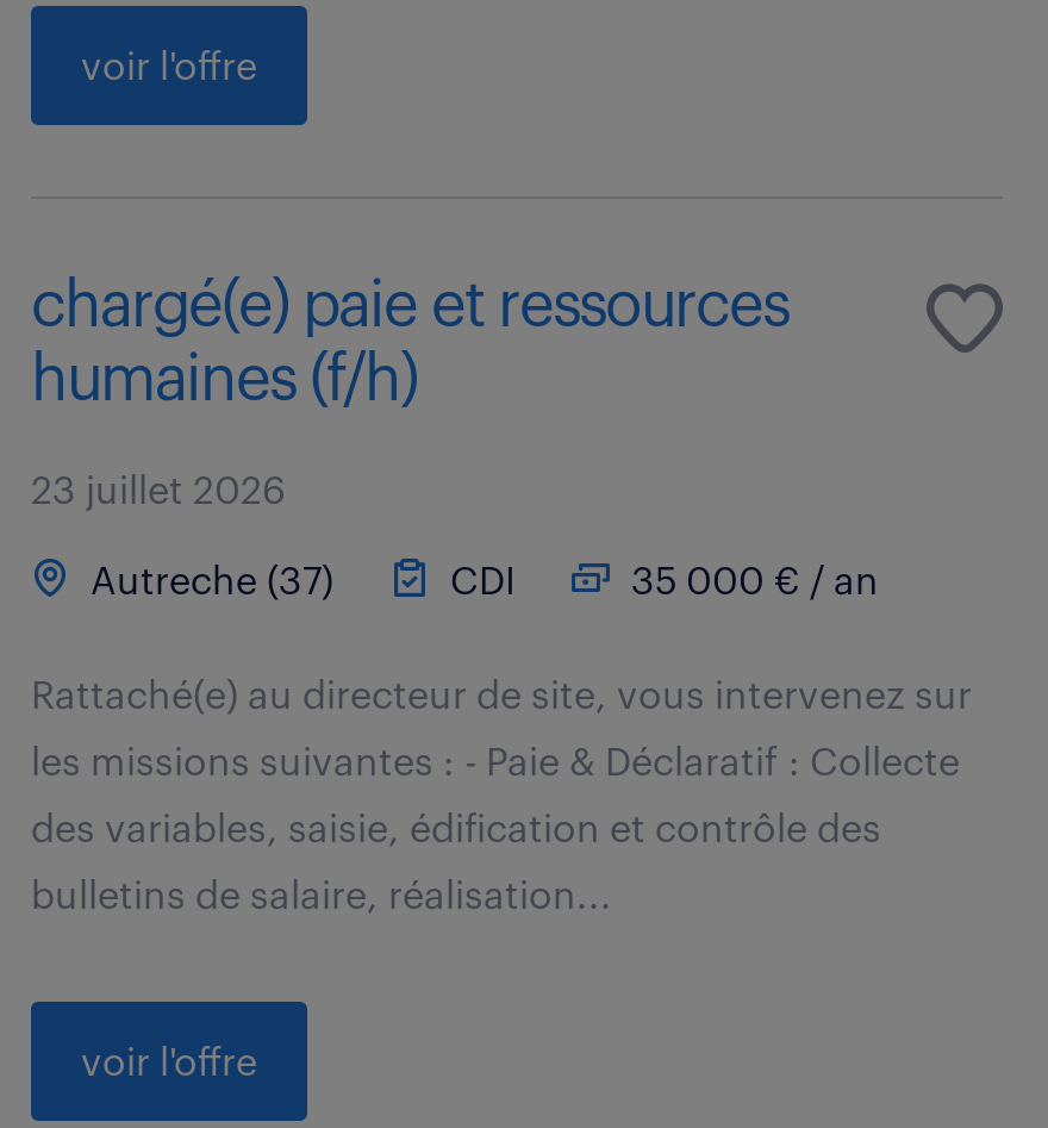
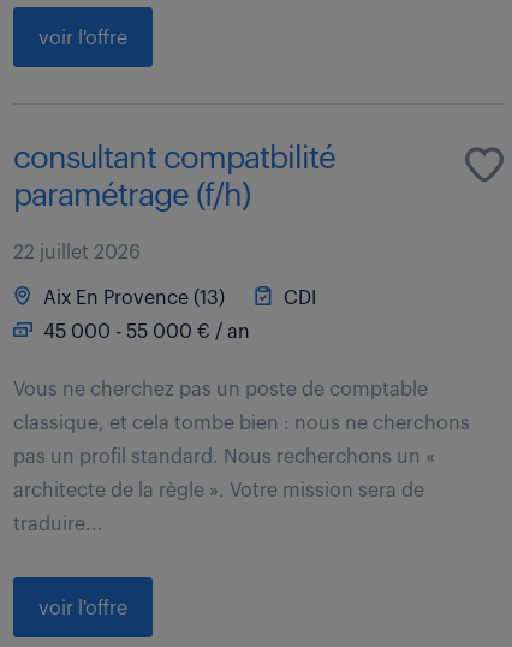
- chargé(e) paie et ressources
- humaines (f/h)
+ consultant compatbilité
+ paramétrage (f/h)

- 23 juillet 2026
+ 22 juillet 2026

- 35 000 € / an
- Rattaché(e) au directeur de site, vous intervenez sur
- les missions suivantes : - Paie & Déclaratif : Collecte
- des variables, saisie, édification et contrôle des
- bulletins de salaire, réalisation...
+ 45 000 - 55 000 € / an
+ Vous ne cherchez pas un poste de comptable
+ classique, et cela tombe bien : nous ne cherchons
+ pas un profil standard. Nous recherchons un «
+ architecte de la règle ». Votre mission sera de
+ traduire...

- Autreche (37)
+ Aix En Provence (13)
